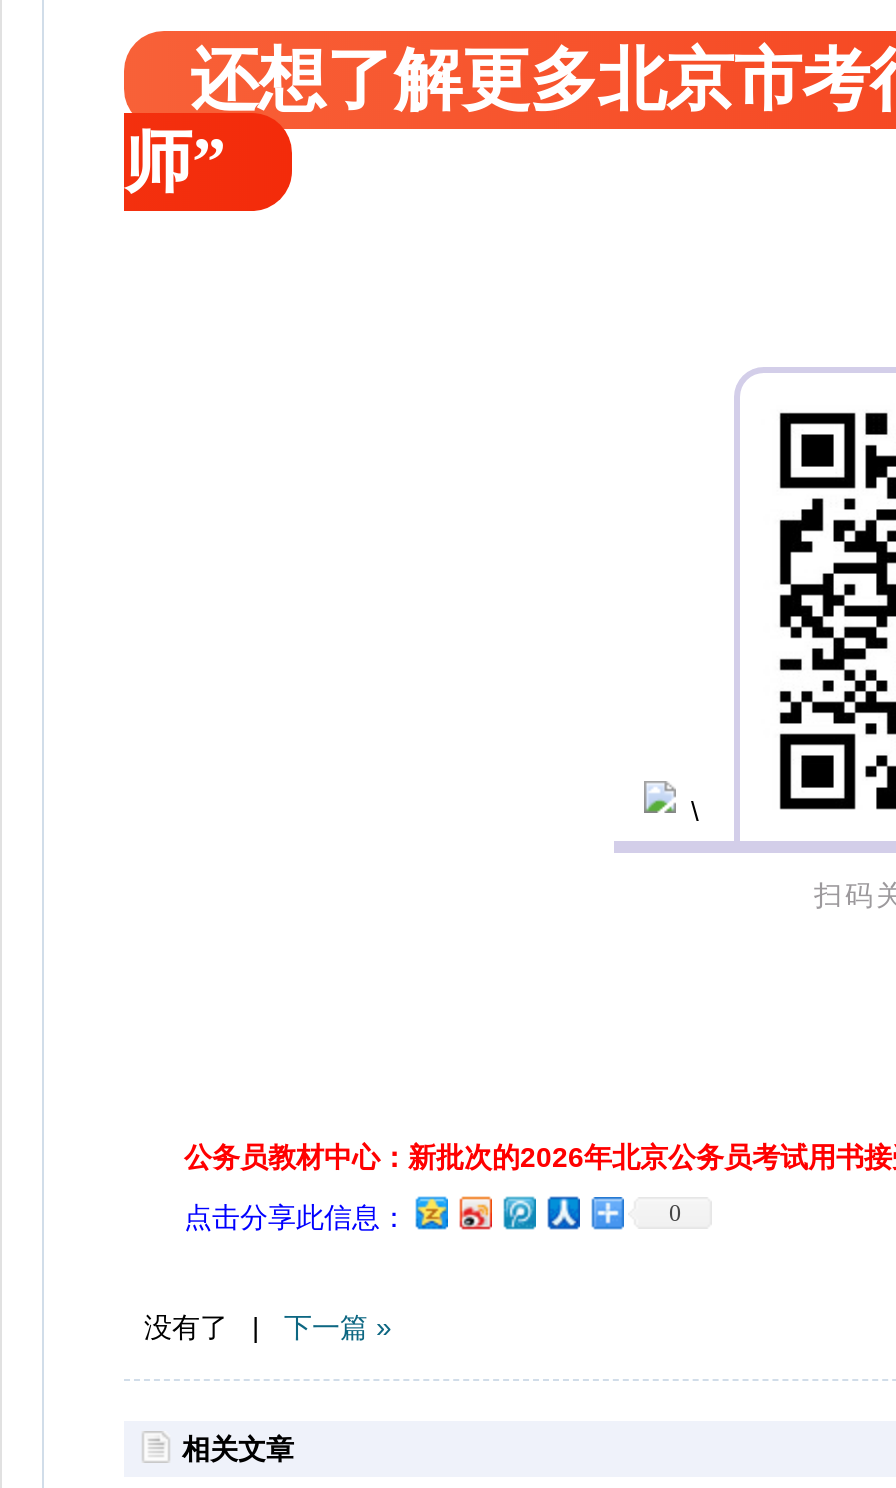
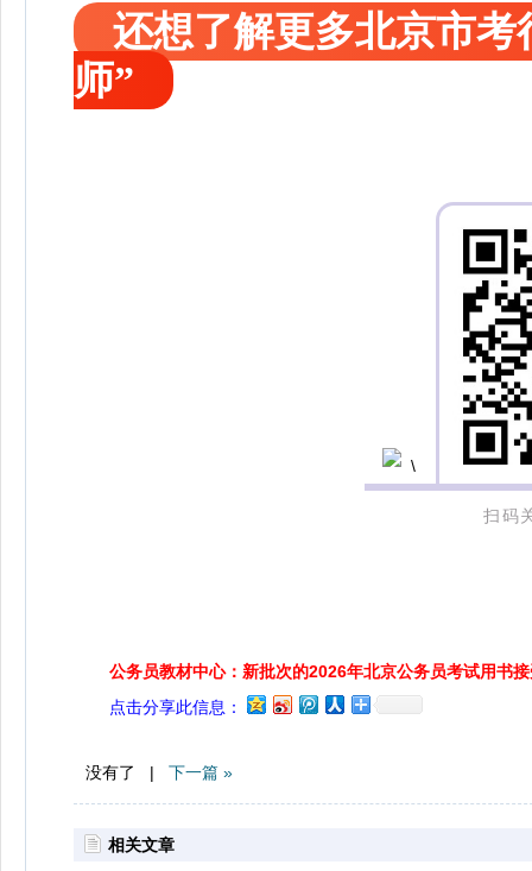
- 0
